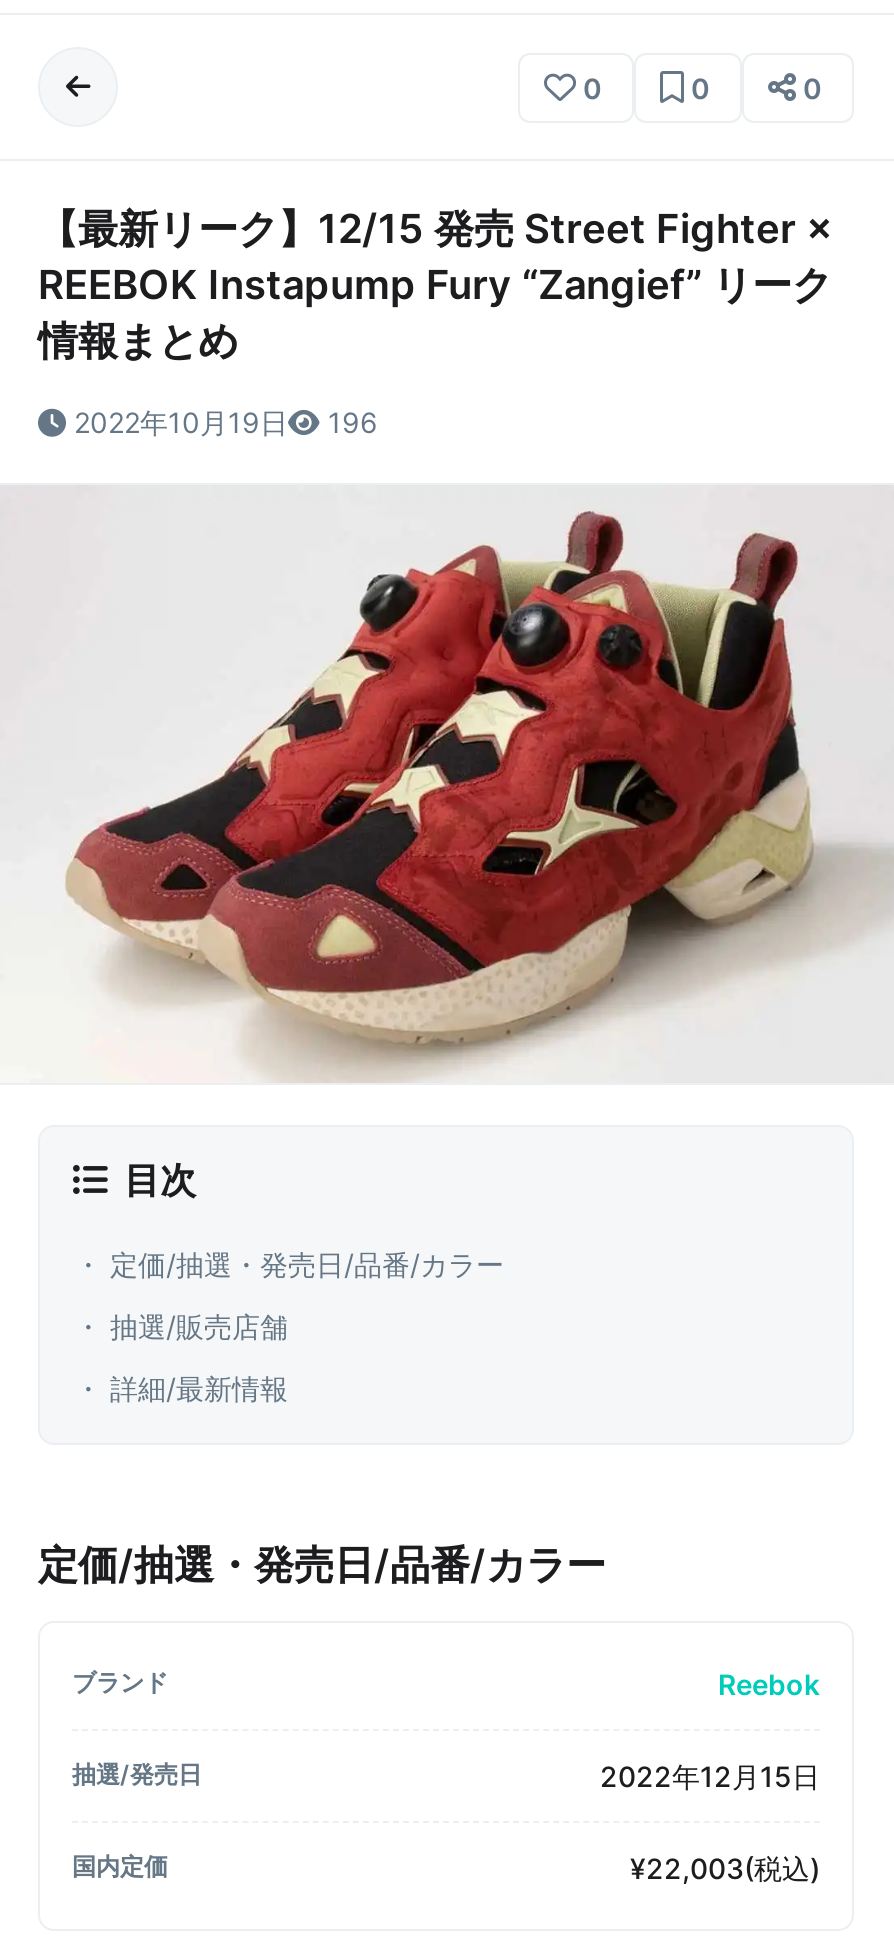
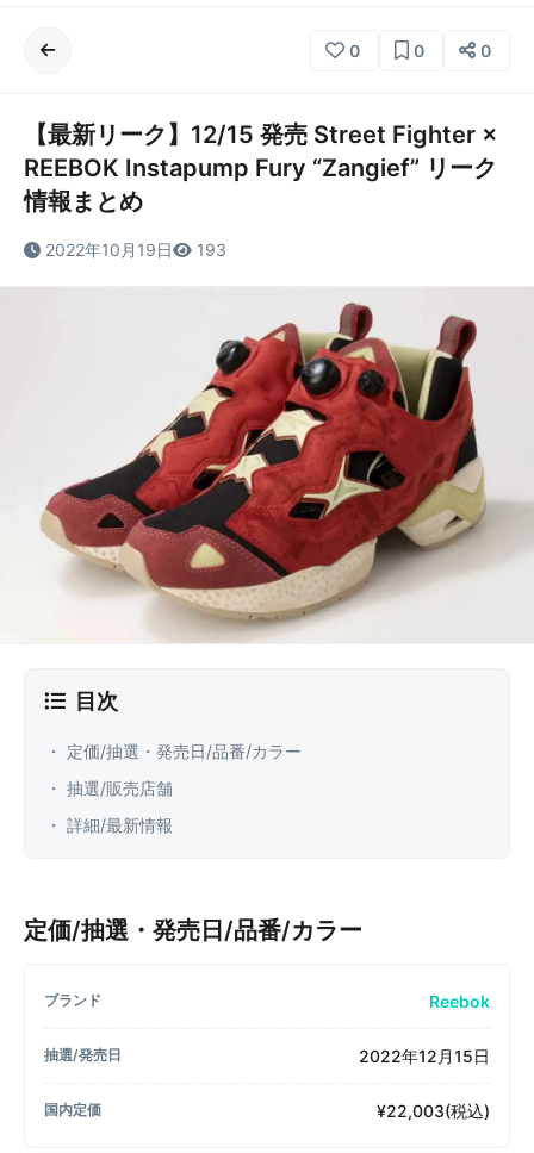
- 2022年10月19日 196
+ 2022年10月19日 193
